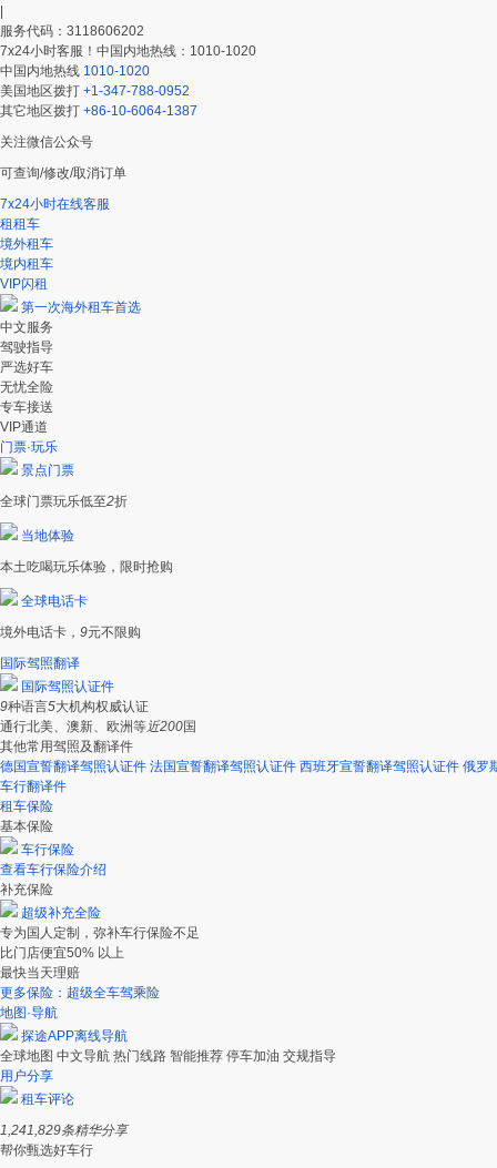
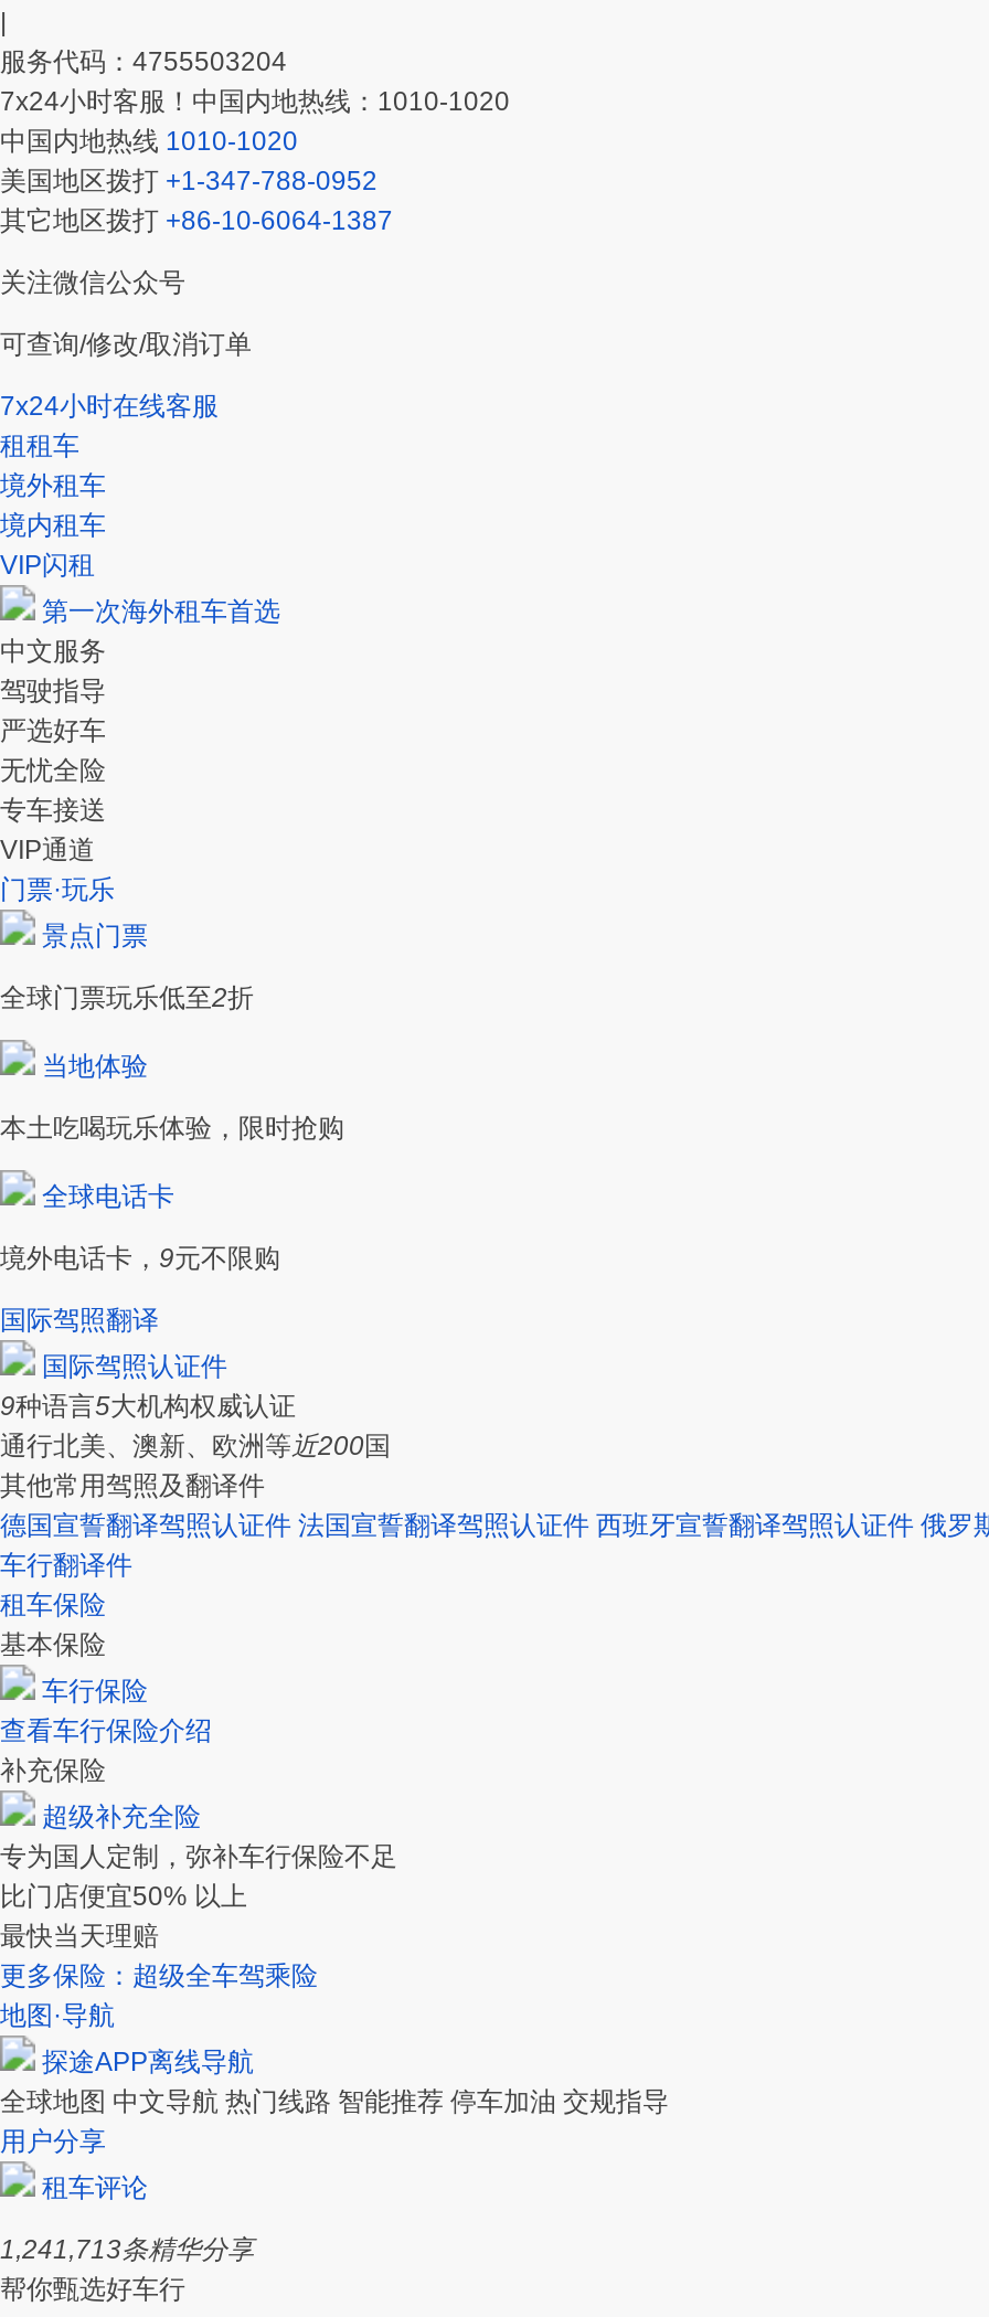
- 服务代码：3118606202
+ 服务代码：4755503204

- 1,241,829条精华分享
+ 1,241,713条精华分享
